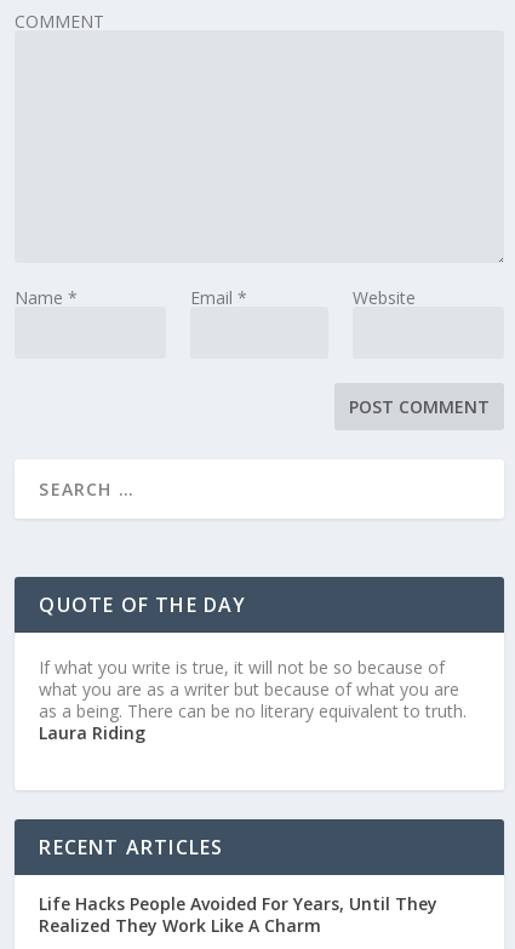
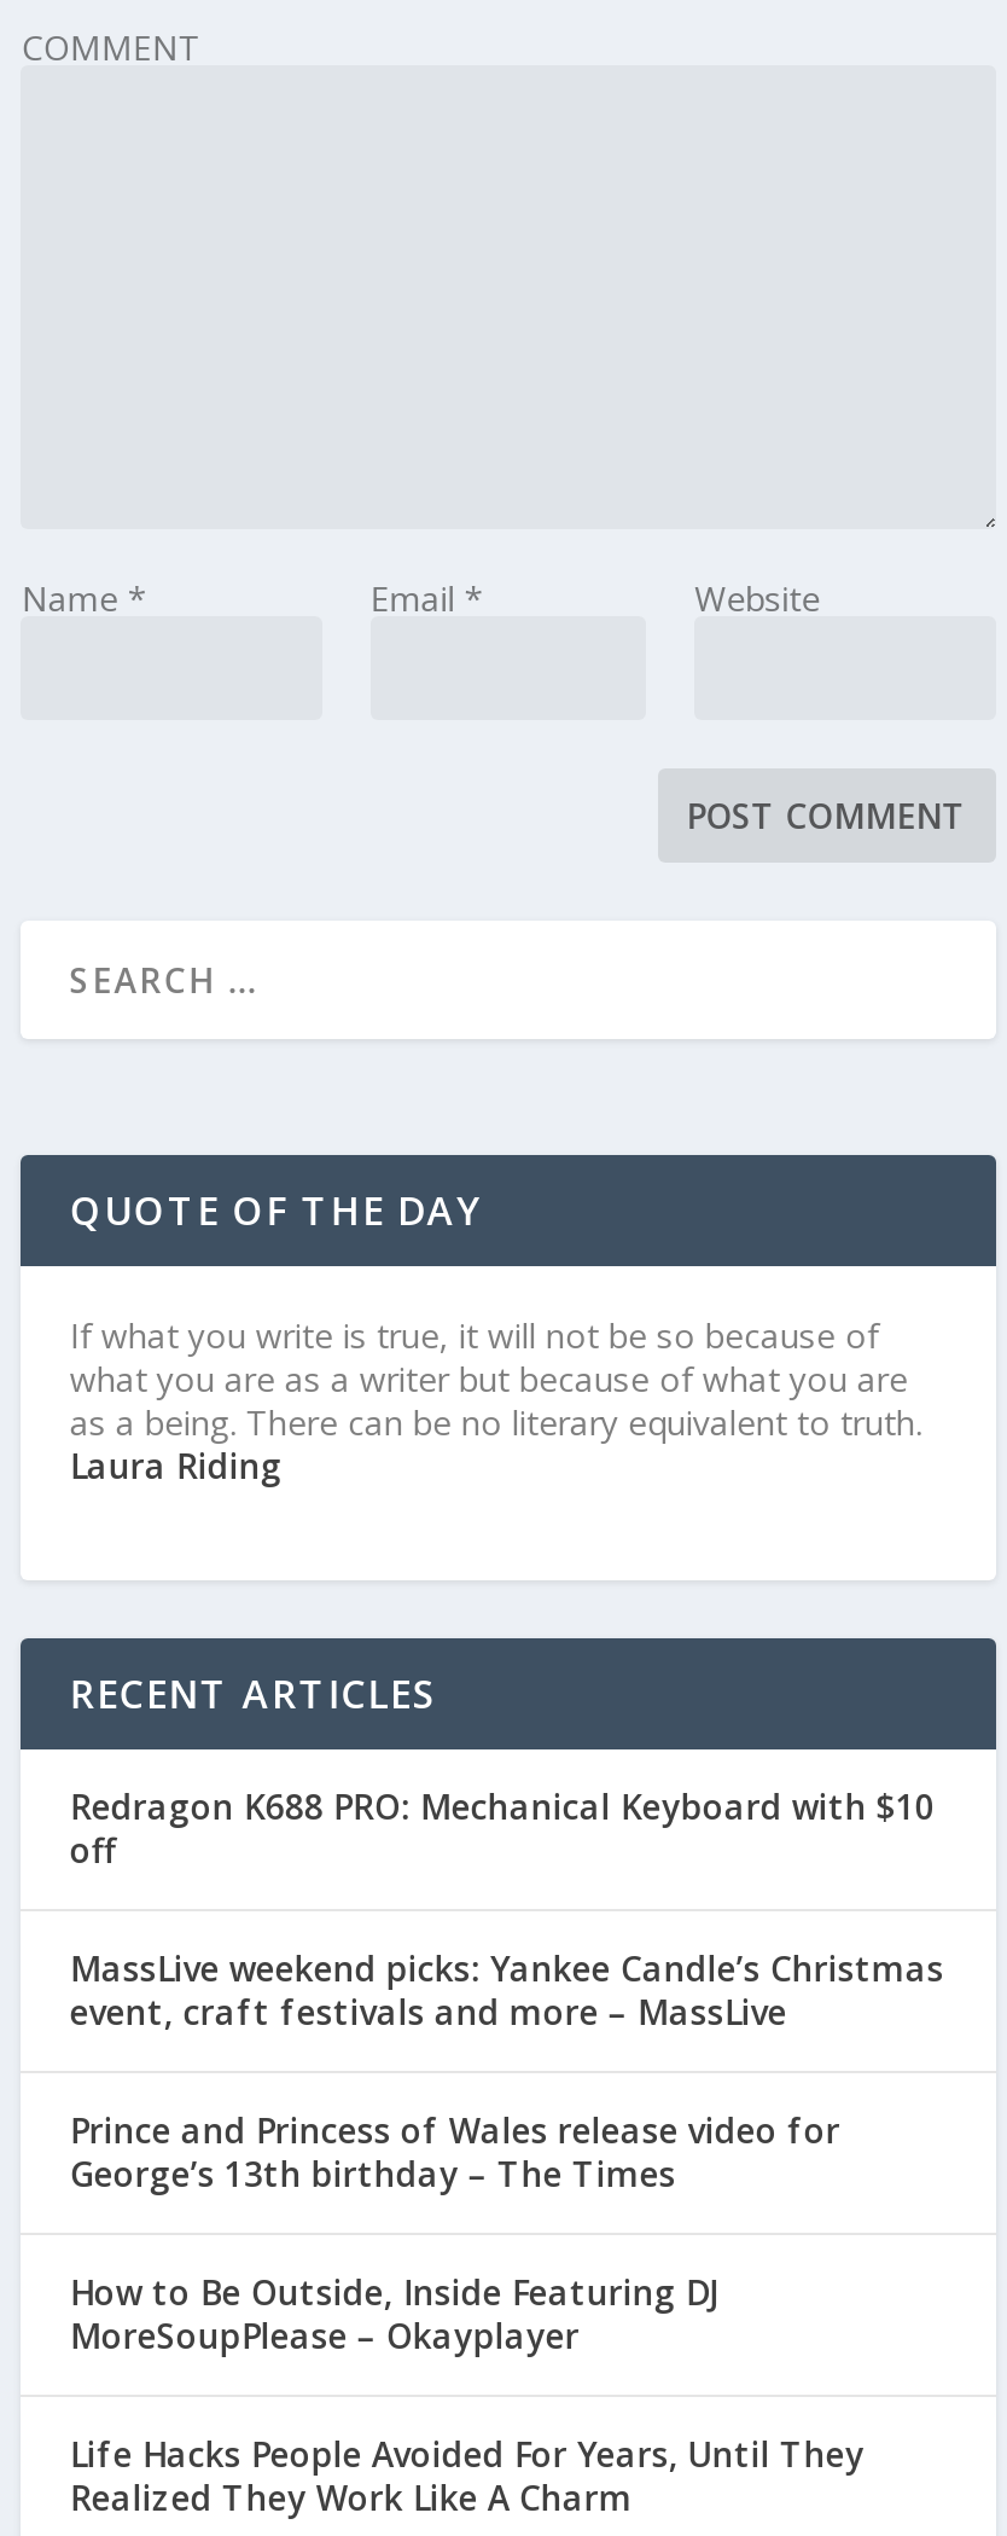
+ Redragon K688 PRO: Mechanical Keyboard with $10
+ off
+ MassLive weekend picks: Yankee Candle’s Christmas
+ event, craft festivals and more – MassLive
+ Prince and Princess of Wales release video for
+ George’s 13th birthday – The Times
+ How to Be Outside, Inside Featuring DJ
+ MoreSoupPlease – Okayplayer
